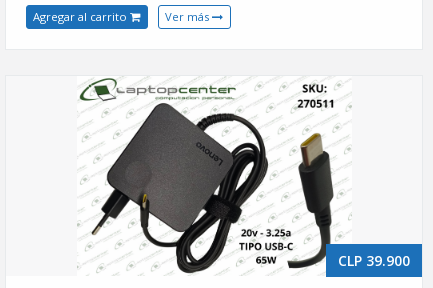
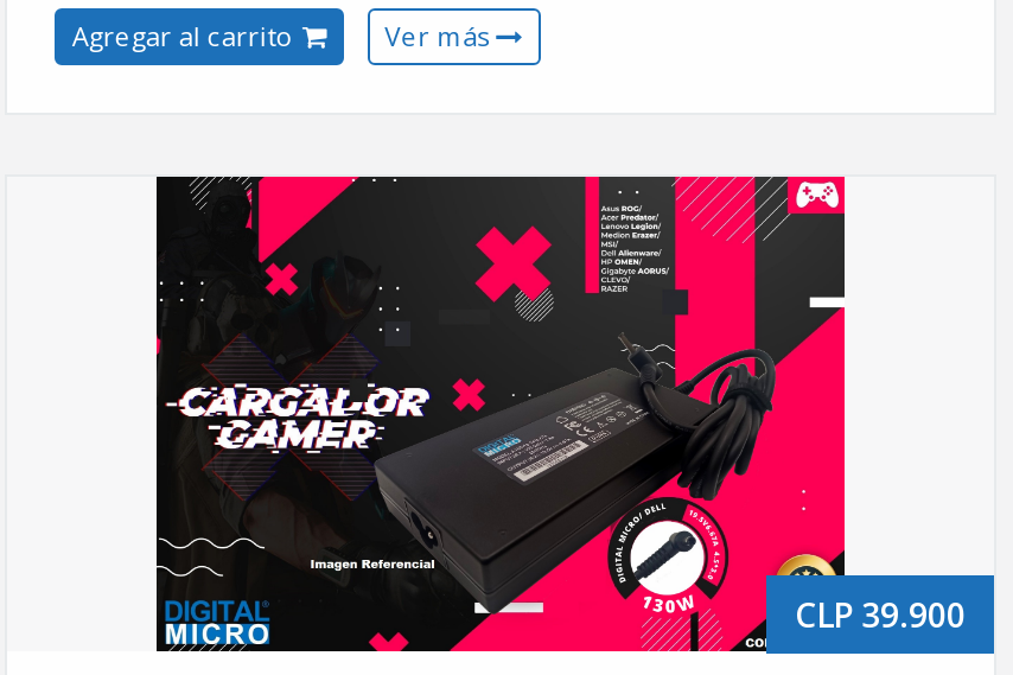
- [image]
+ [image]
